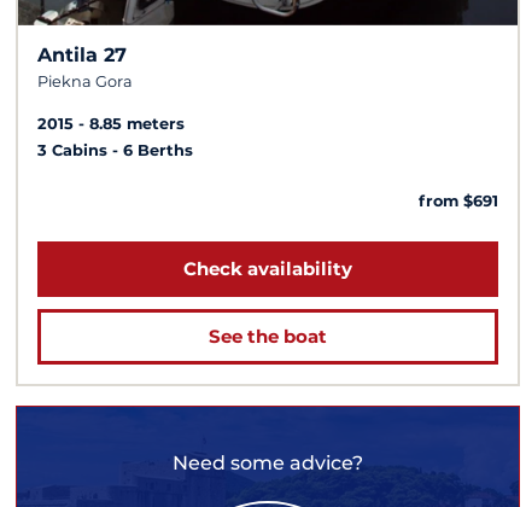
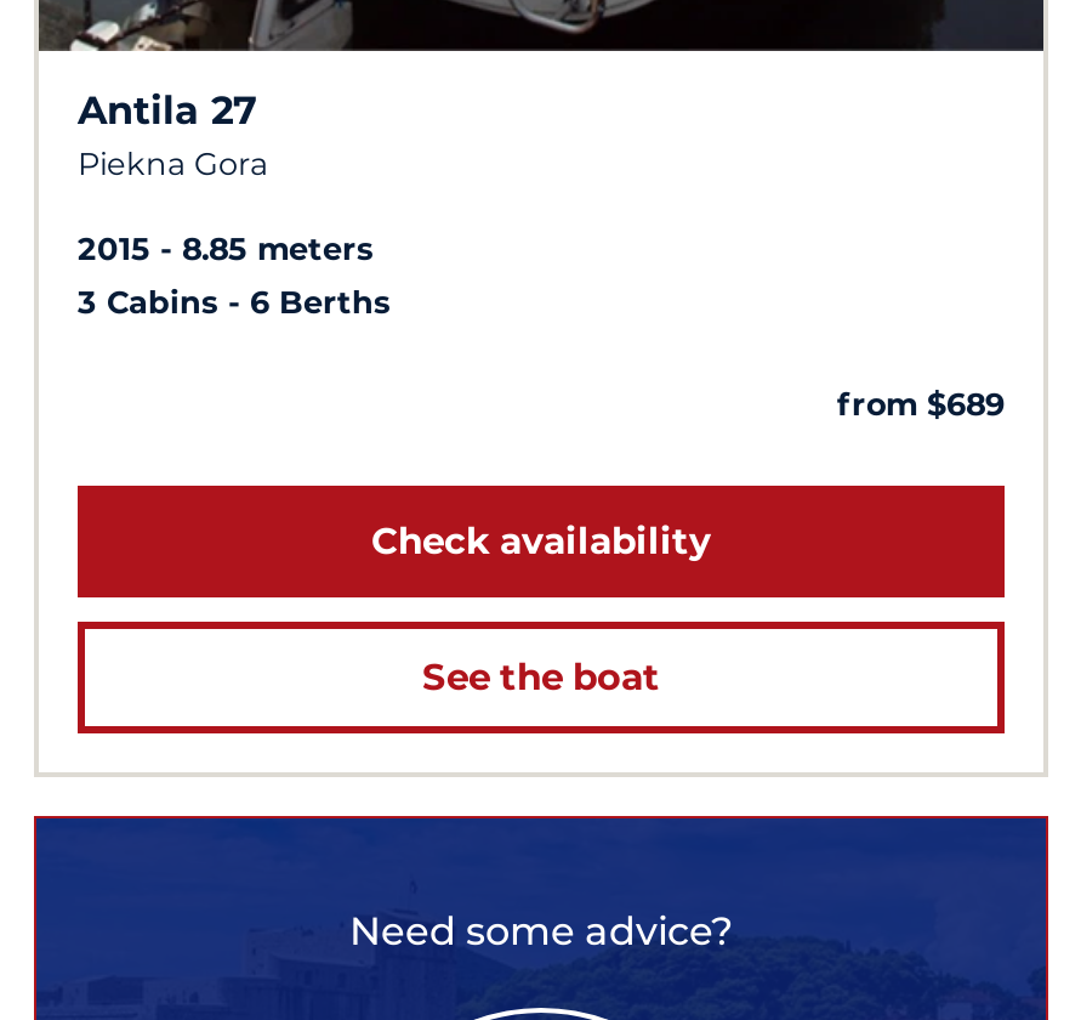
- from $691
+ from $689
